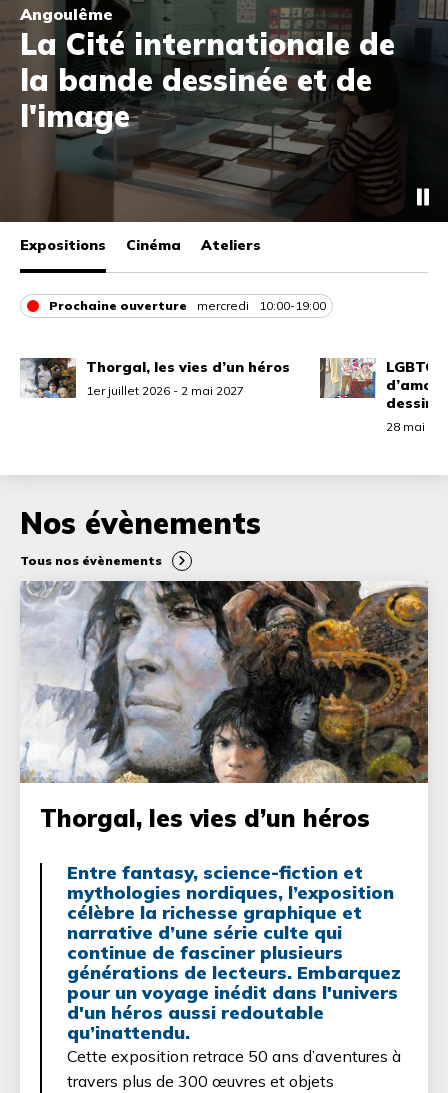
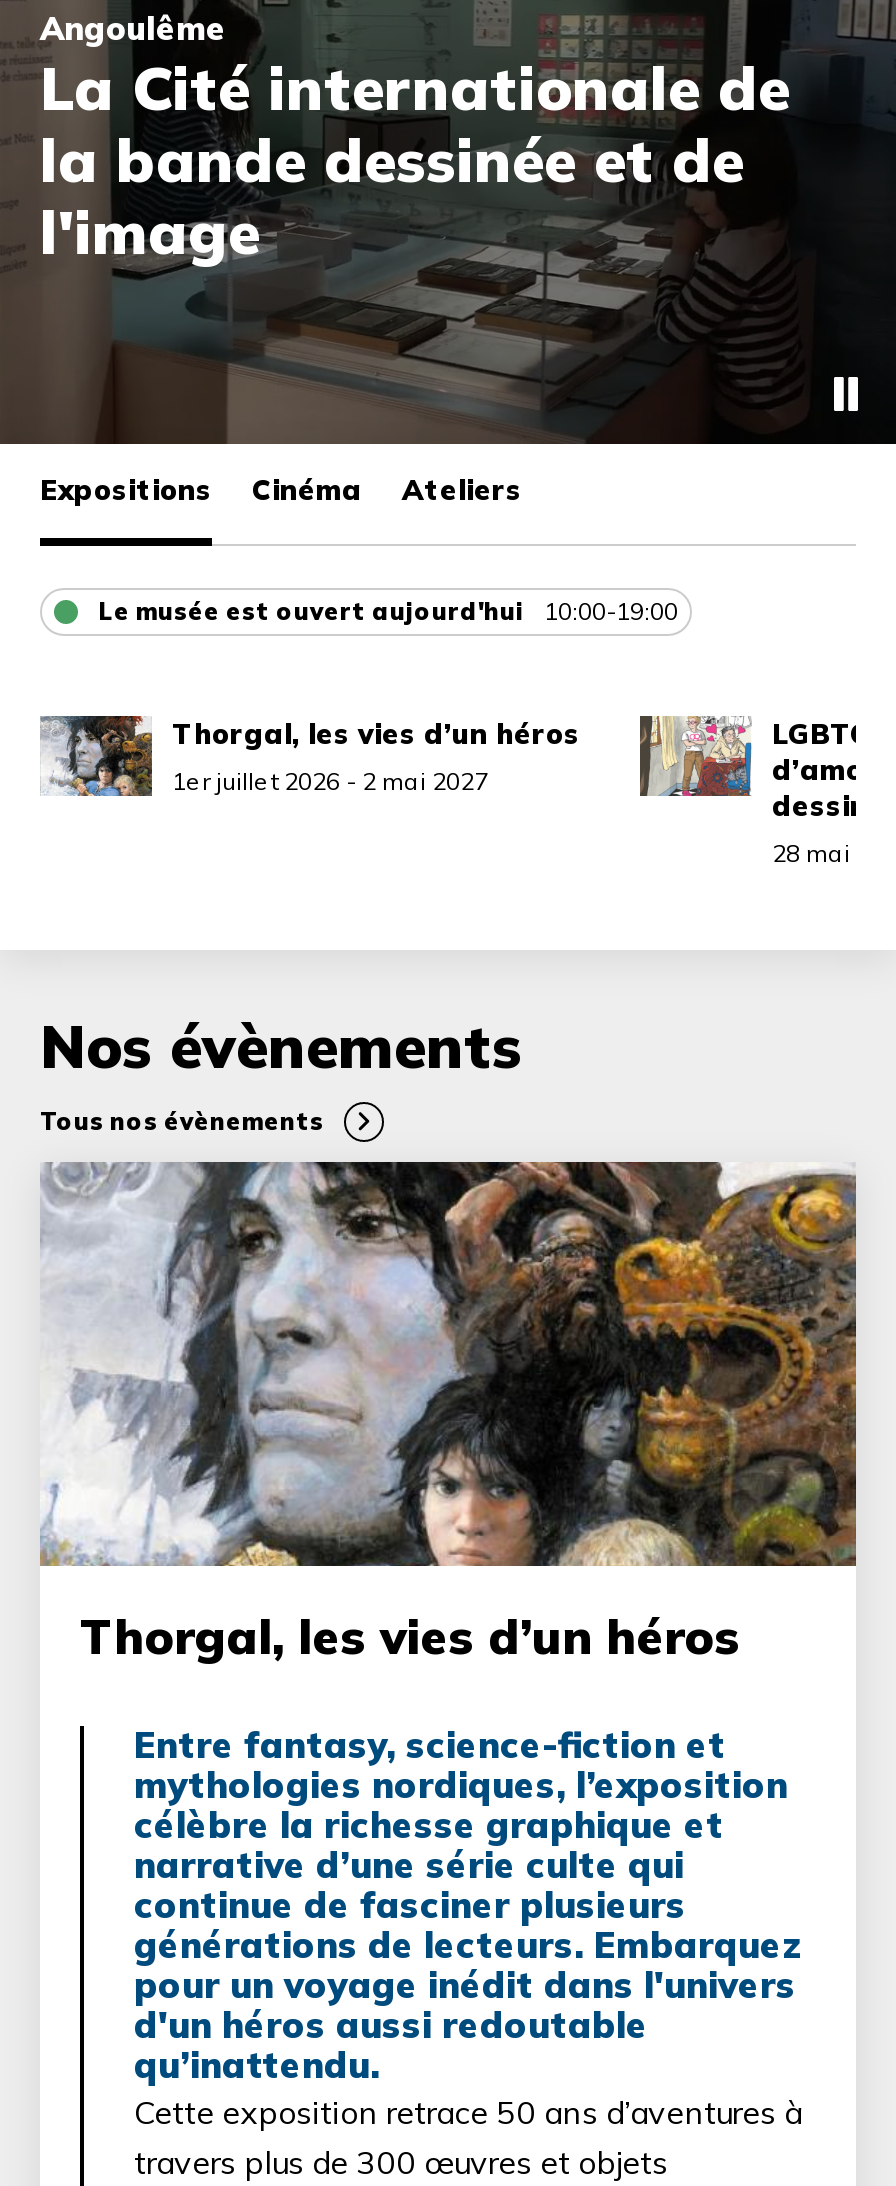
- Prochaine ouverture
- mercredi
+ Le musée est ouvert aujourd'hui
